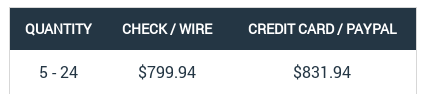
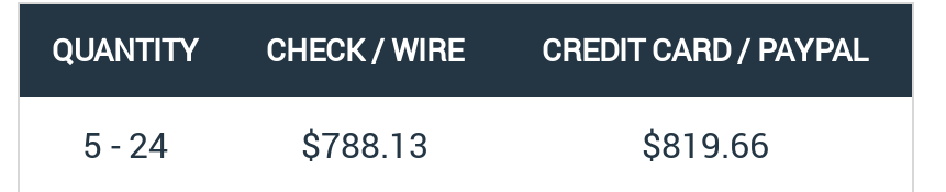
- $799.94
+ $788.13

- $831.94
+ $819.66
